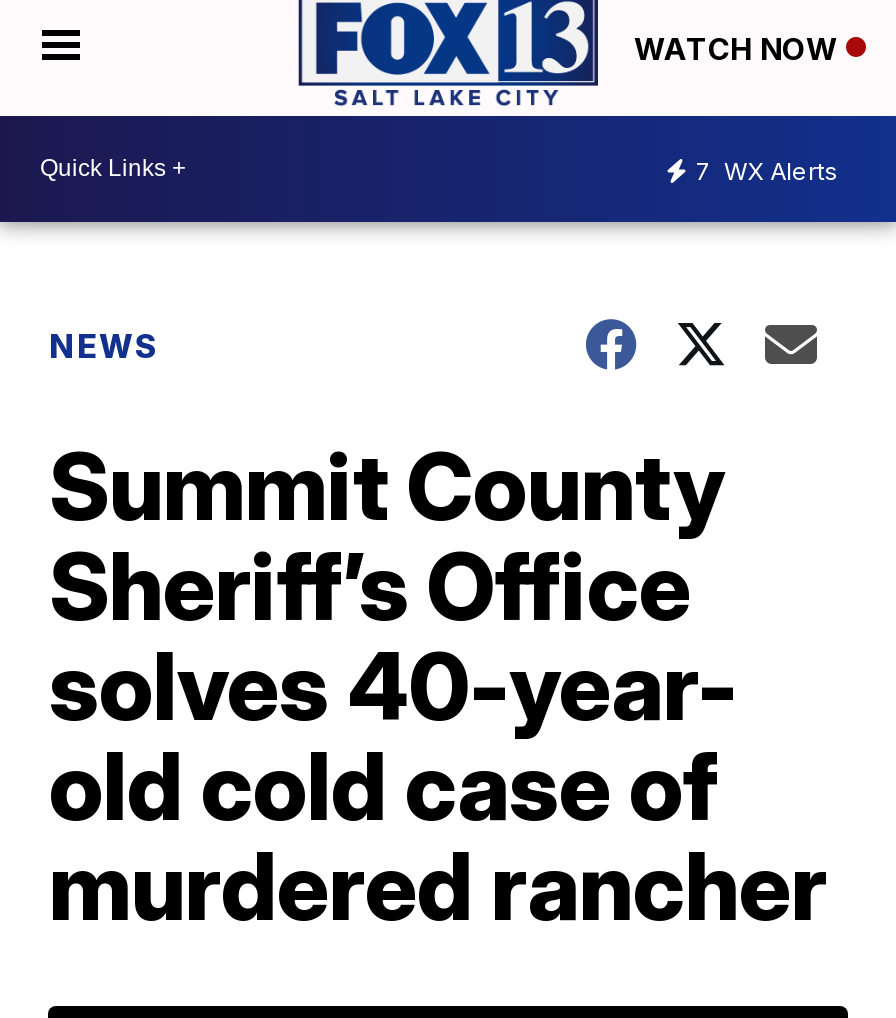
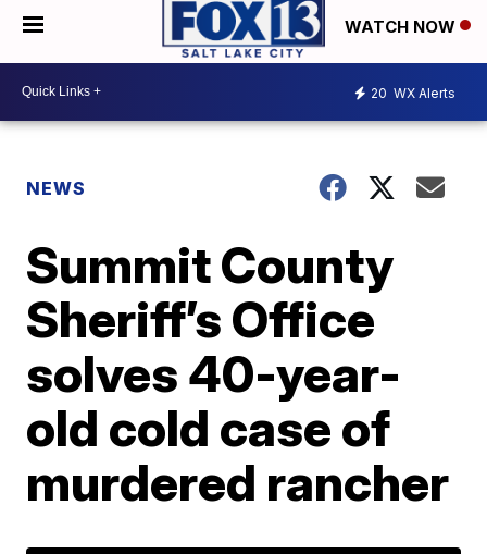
- 7 WX Alerts
+ 20 WX Alerts
